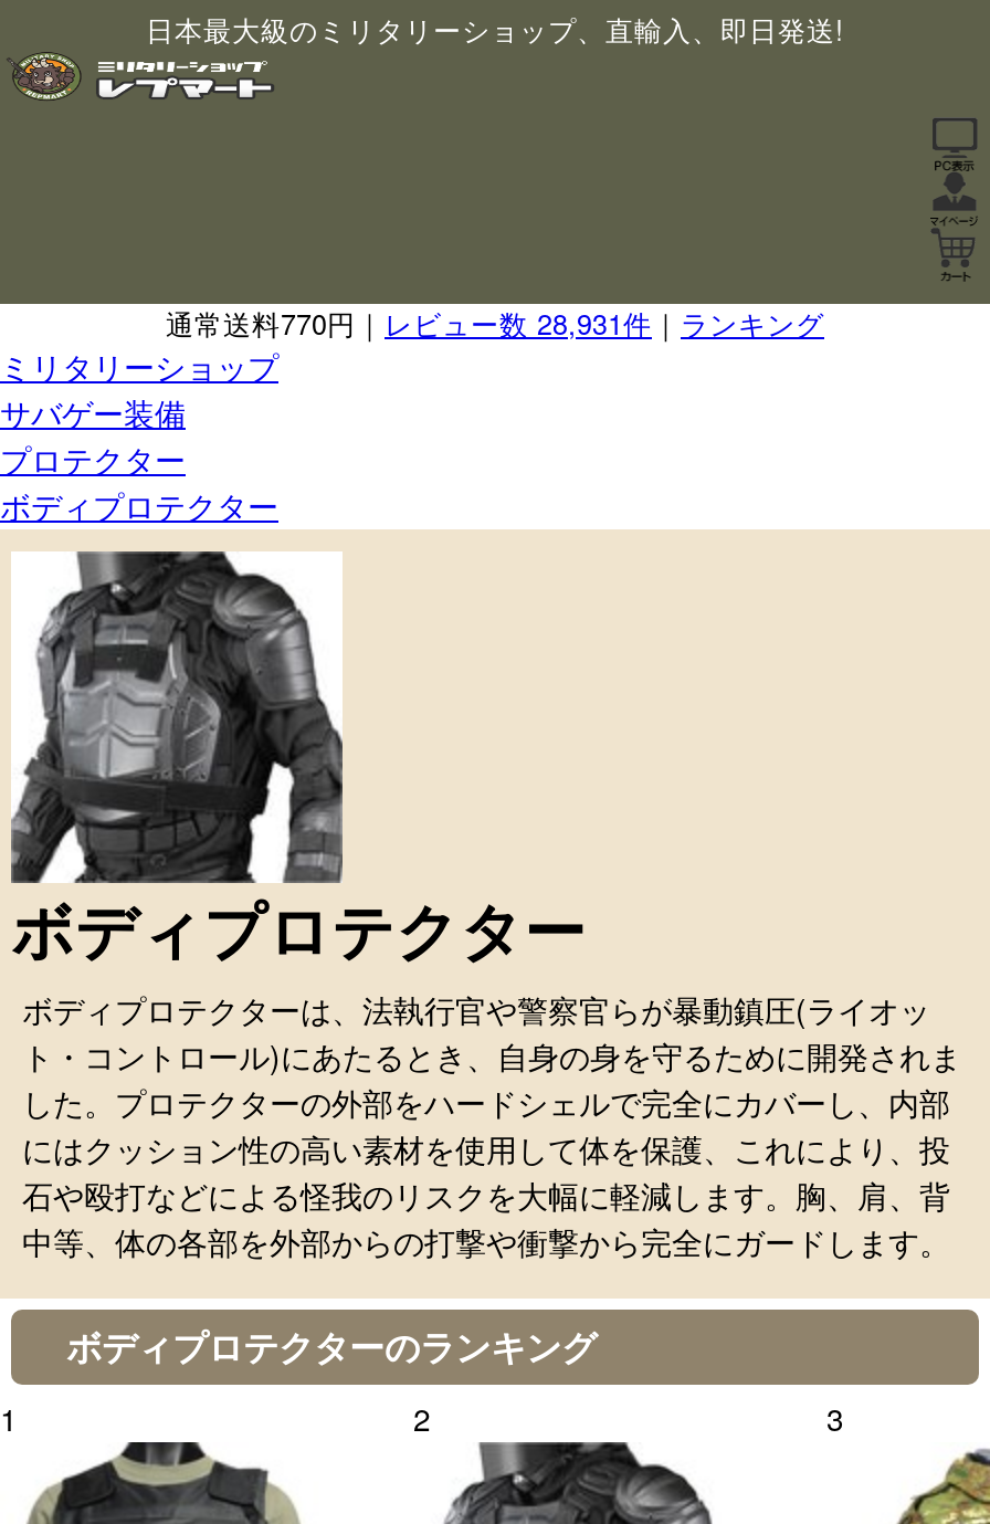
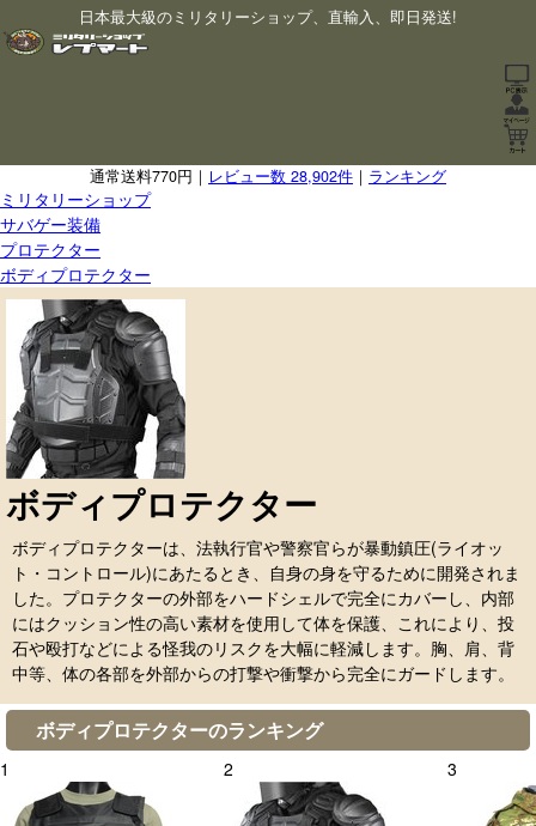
- 通常送料770円｜レビュー数 28,931件｜ランキング
+ 通常送料770円｜レビュー数 28,902件｜ランキング
